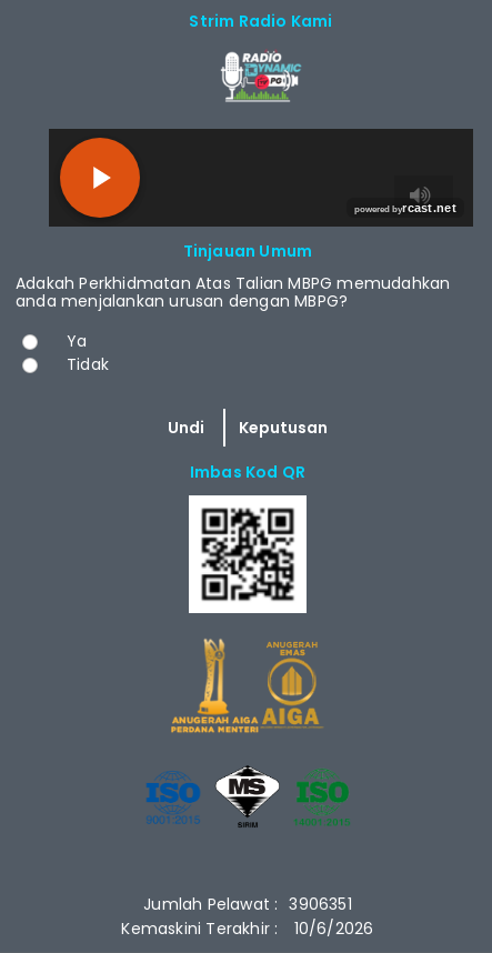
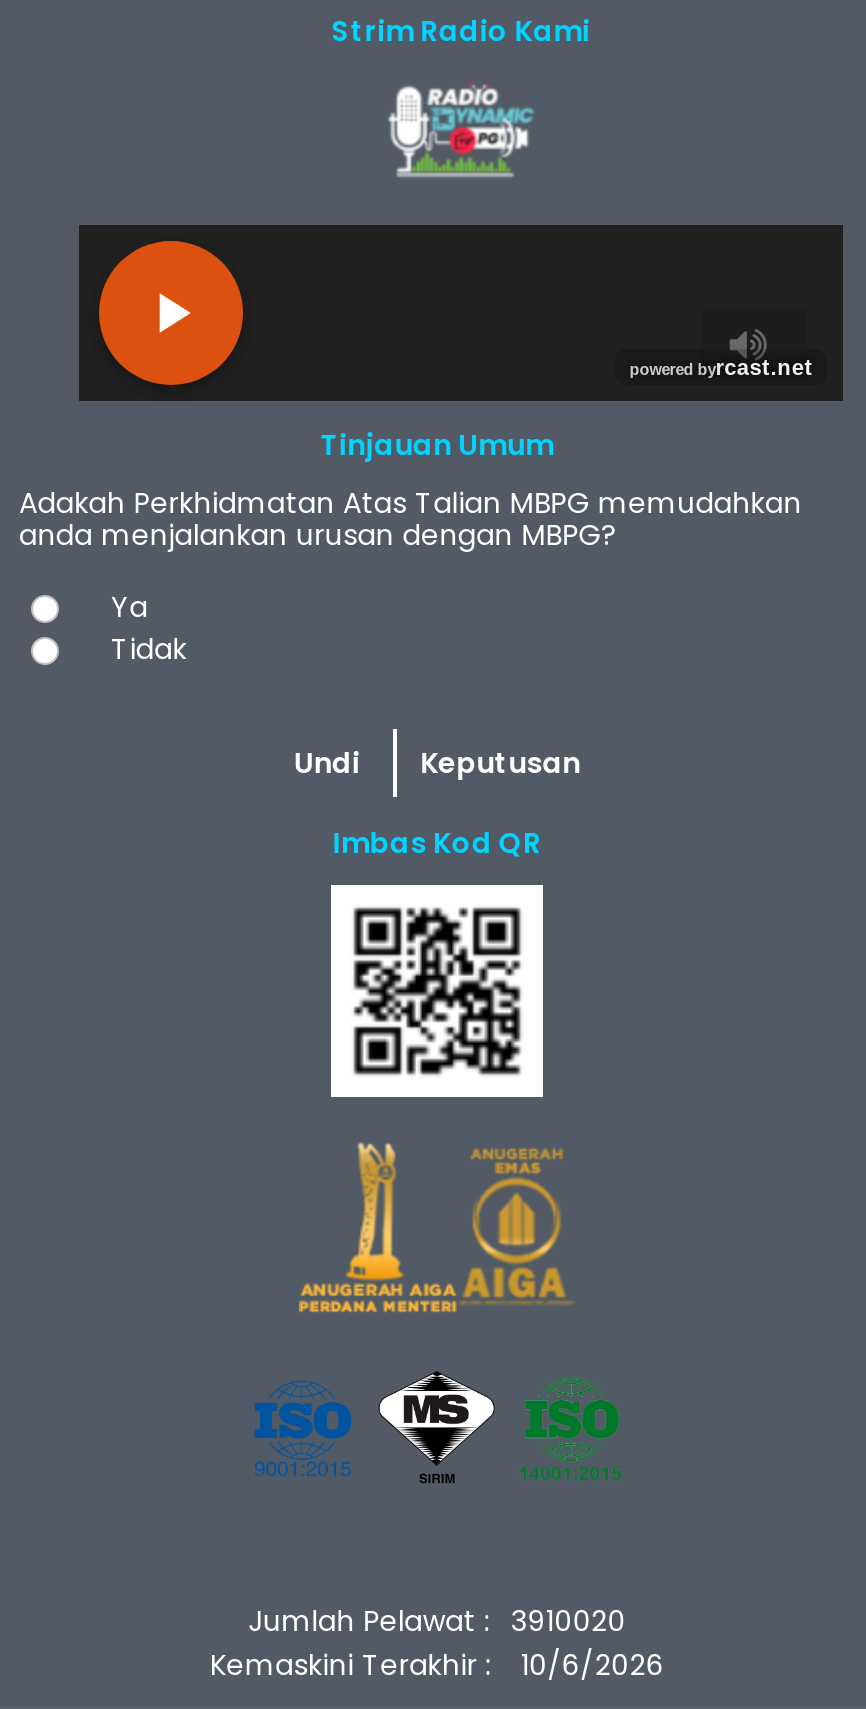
- Jumlah Pelawat : 3906351
+ Jumlah Pelawat : 3910020
